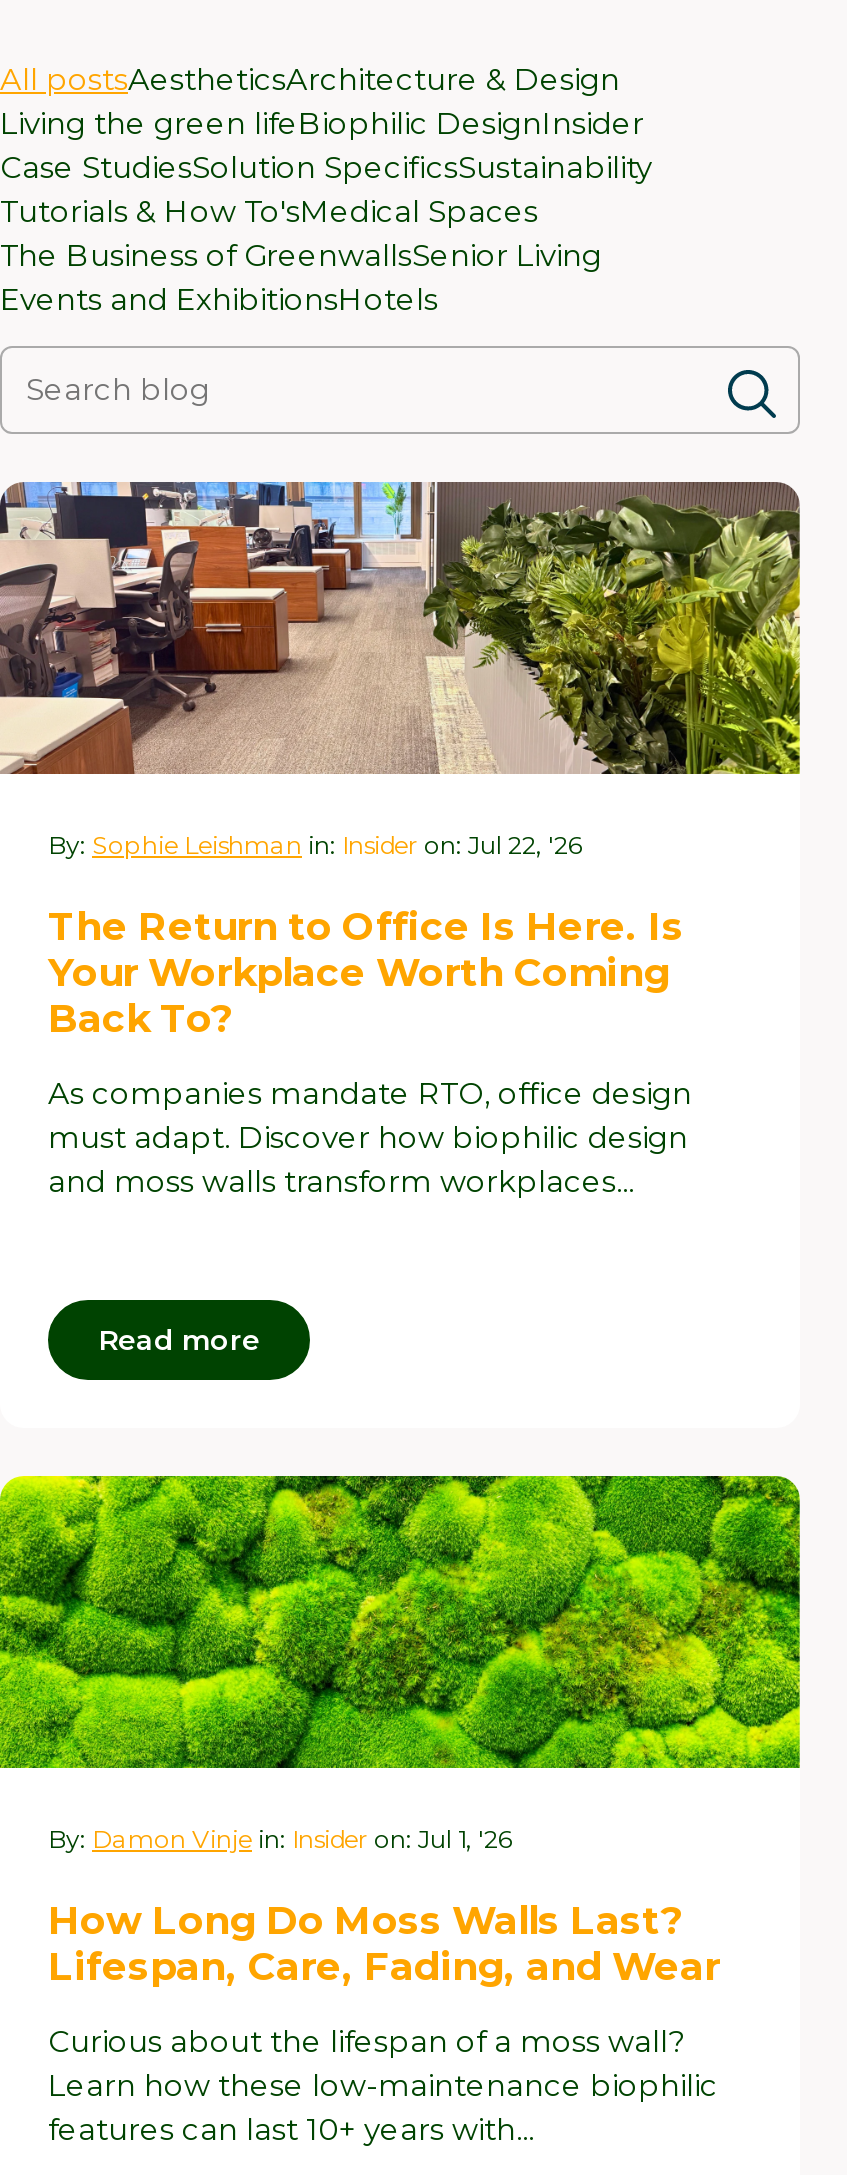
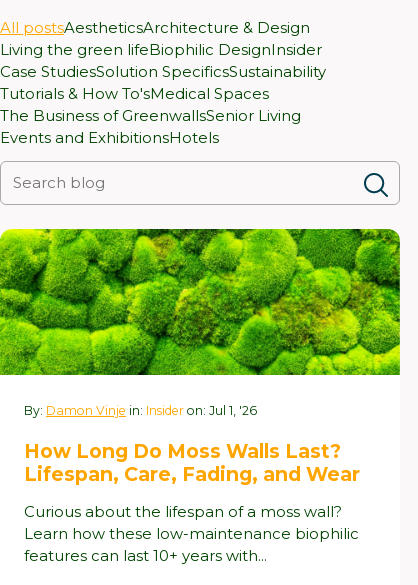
- [image]
- By: Sophie Leishman in: Insider on: Jul 22, '26
- The Return to Office Is Here. Is
- Your Workplace Worth Coming
- Back To?
- As companies mandate RTO, office design
- must adapt. Discover how biophilic design
- and moss walls transform workplaces...

- Read more
